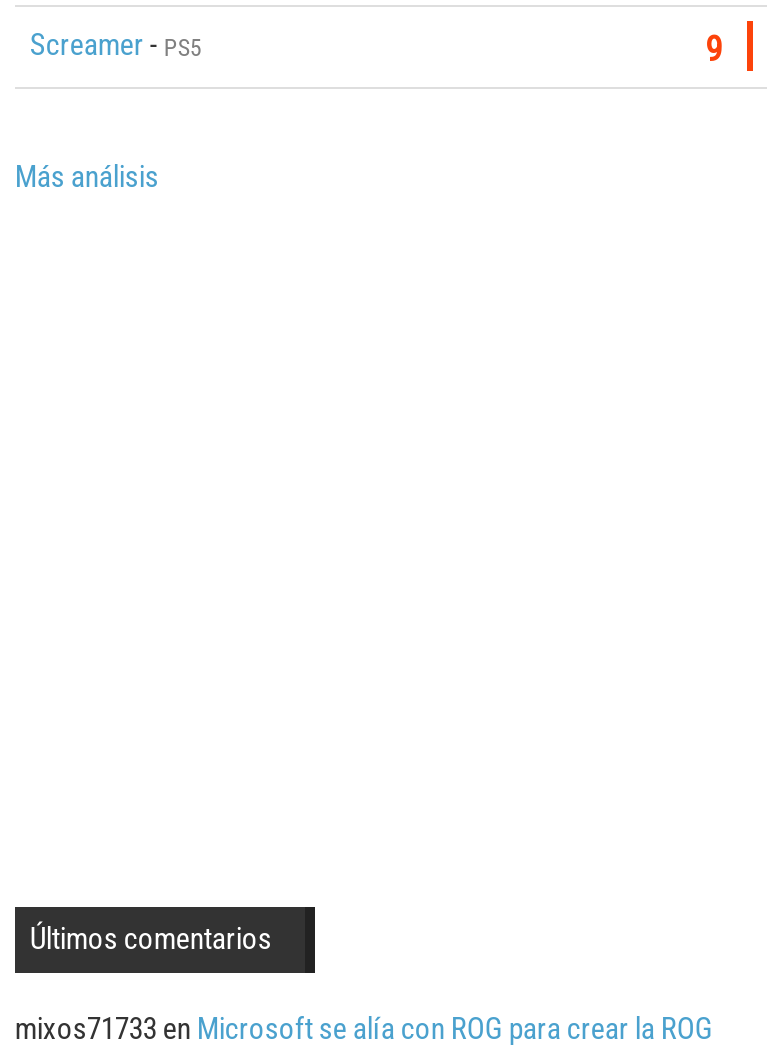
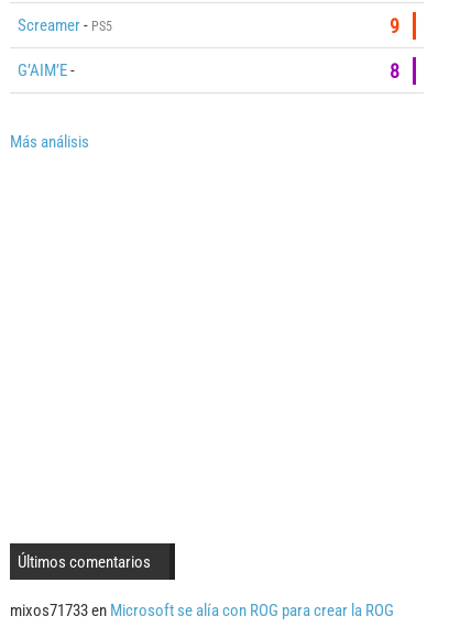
+ G’AIM’E-
+ 8
